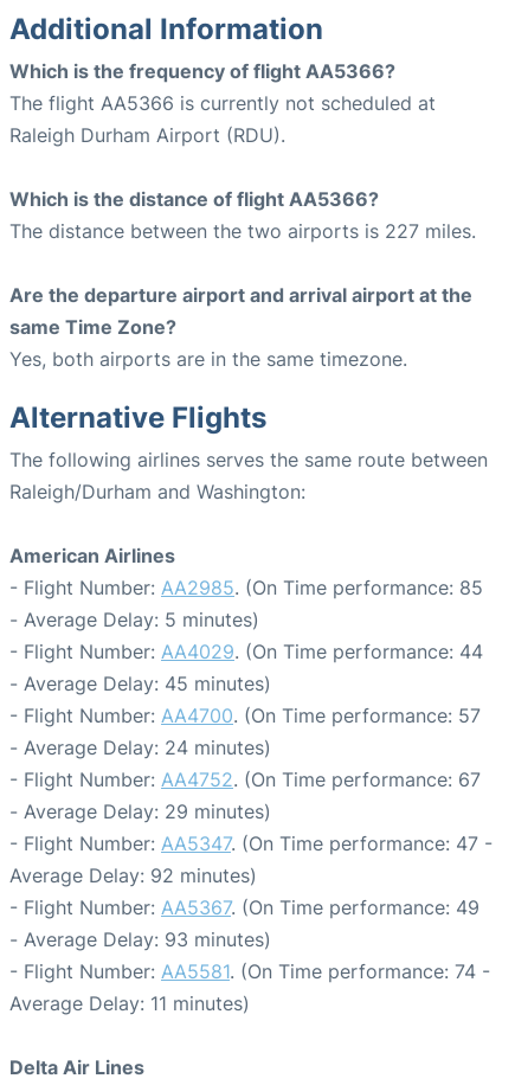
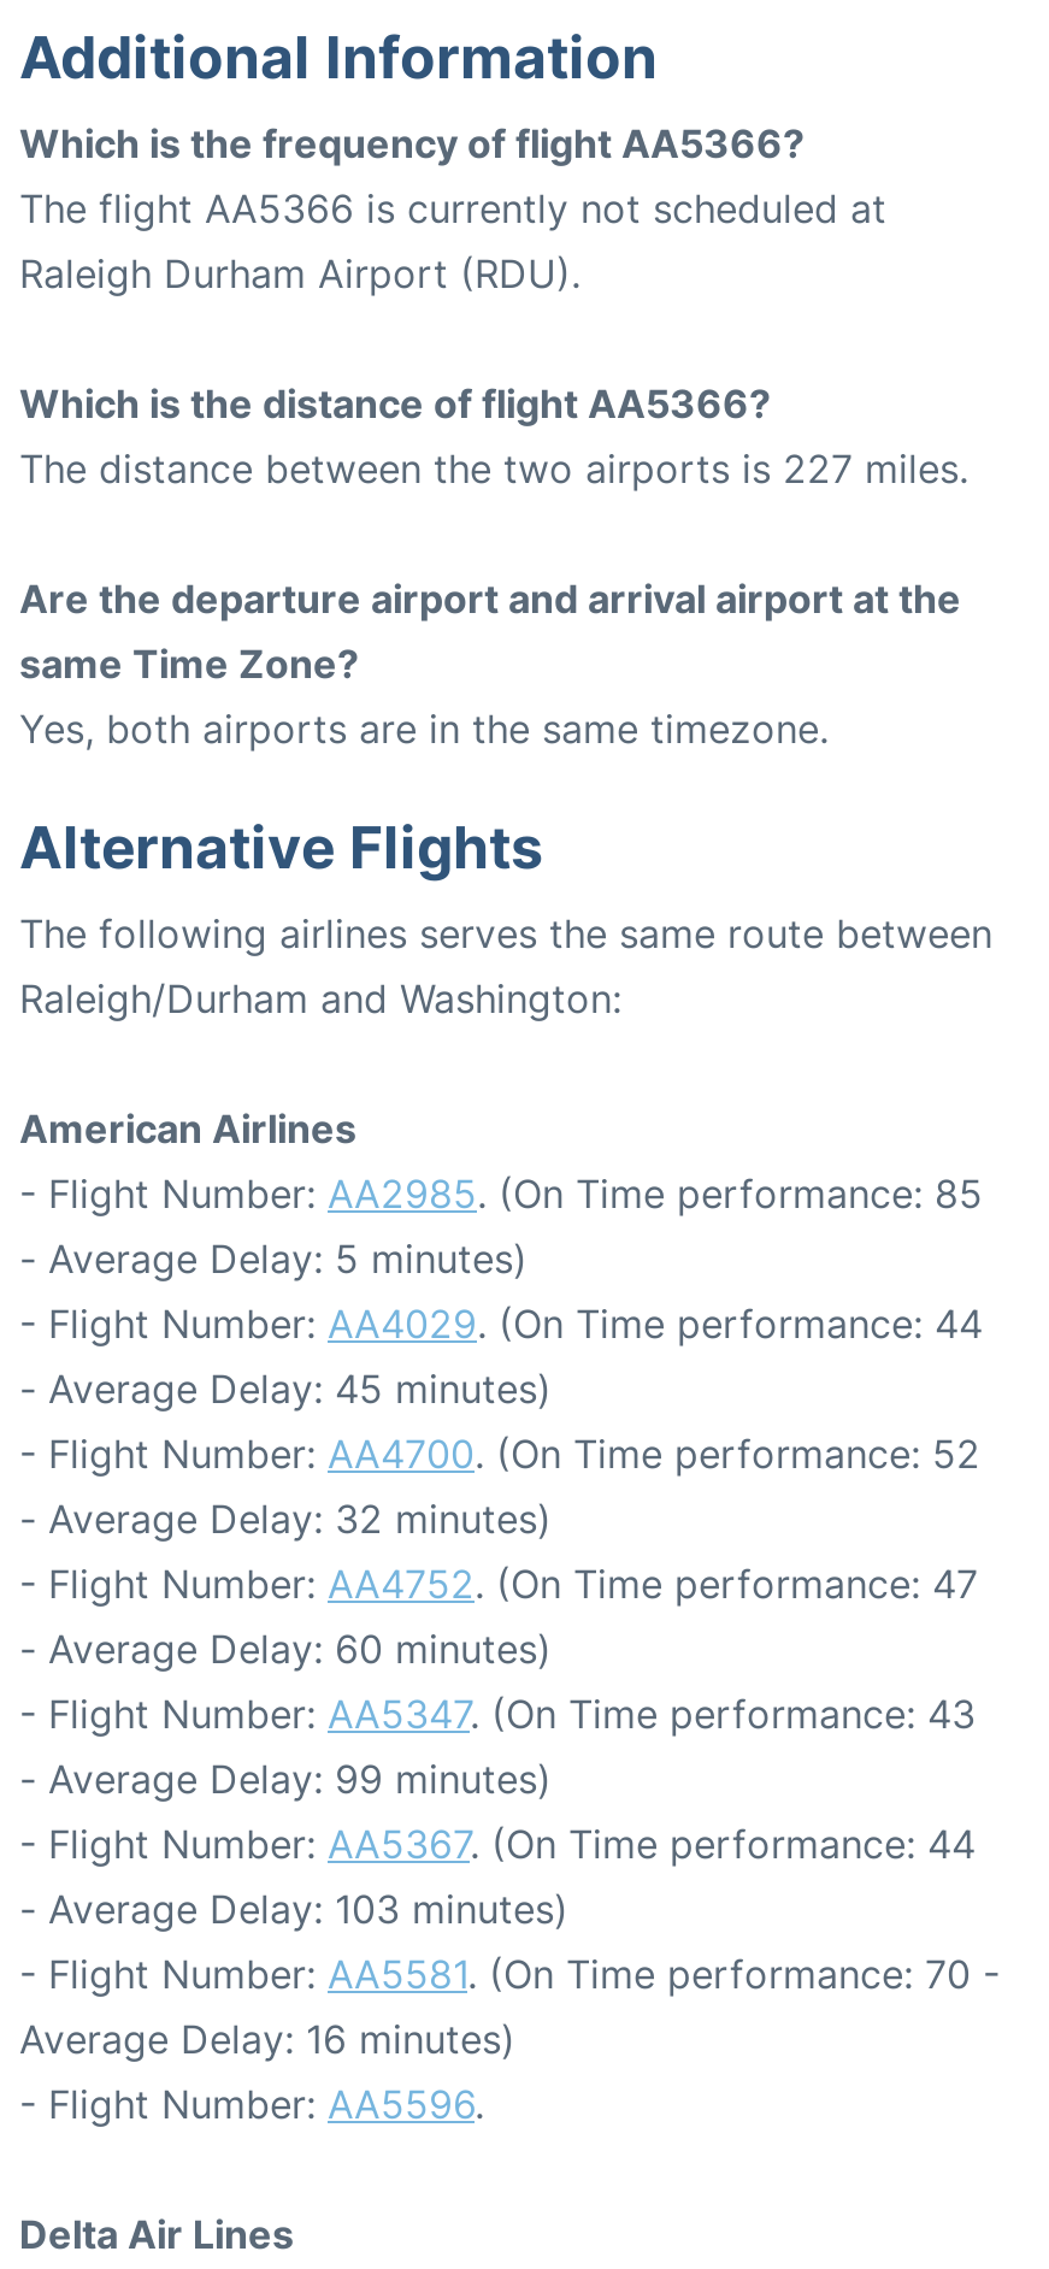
- - Flight Number: AA4700. (On Time performance: 57
- - Average Delay: 24 minutes)
- - Flight Number: AA4752. (On Time performance: 67
- - Average Delay: 29 minutes)
- - Flight Number: AA5347. (On Time performance: 47 -
- Average Delay: 92 minutes)
- - Flight Number: AA5367. (On Time performance: 49
- - Average Delay: 93 minutes)
- - Flight Number: AA5581. (On Time performance: 74 -
- Average Delay: 11 minutes)
+ - Flight Number: AA4700. (On Time performance: 52
+ - Average Delay: 32 minutes)
+ - Flight Number: AA4752. (On Time performance: 47
+ - Average Delay: 60 minutes)
+ - Flight Number: AA5347. (On Time performance: 43
+ - Average Delay: 99 minutes)
+ - Flight Number: AA5367. (On Time performance: 44
+ - Average Delay: 103 minutes)
+ - Flight Number: AA5581. (On Time performance: 70 -
+ Average Delay: 16 minutes)
+ - Flight Number: AA5596.
